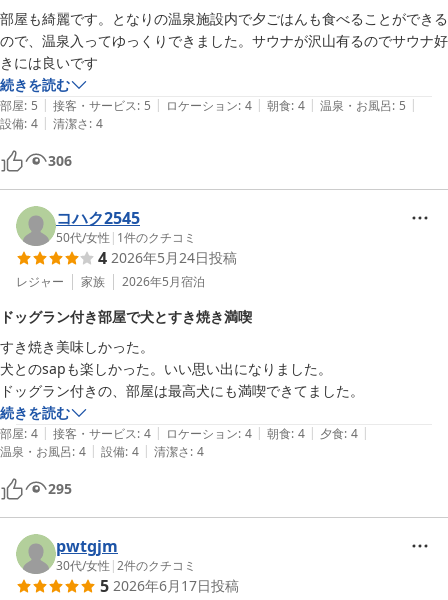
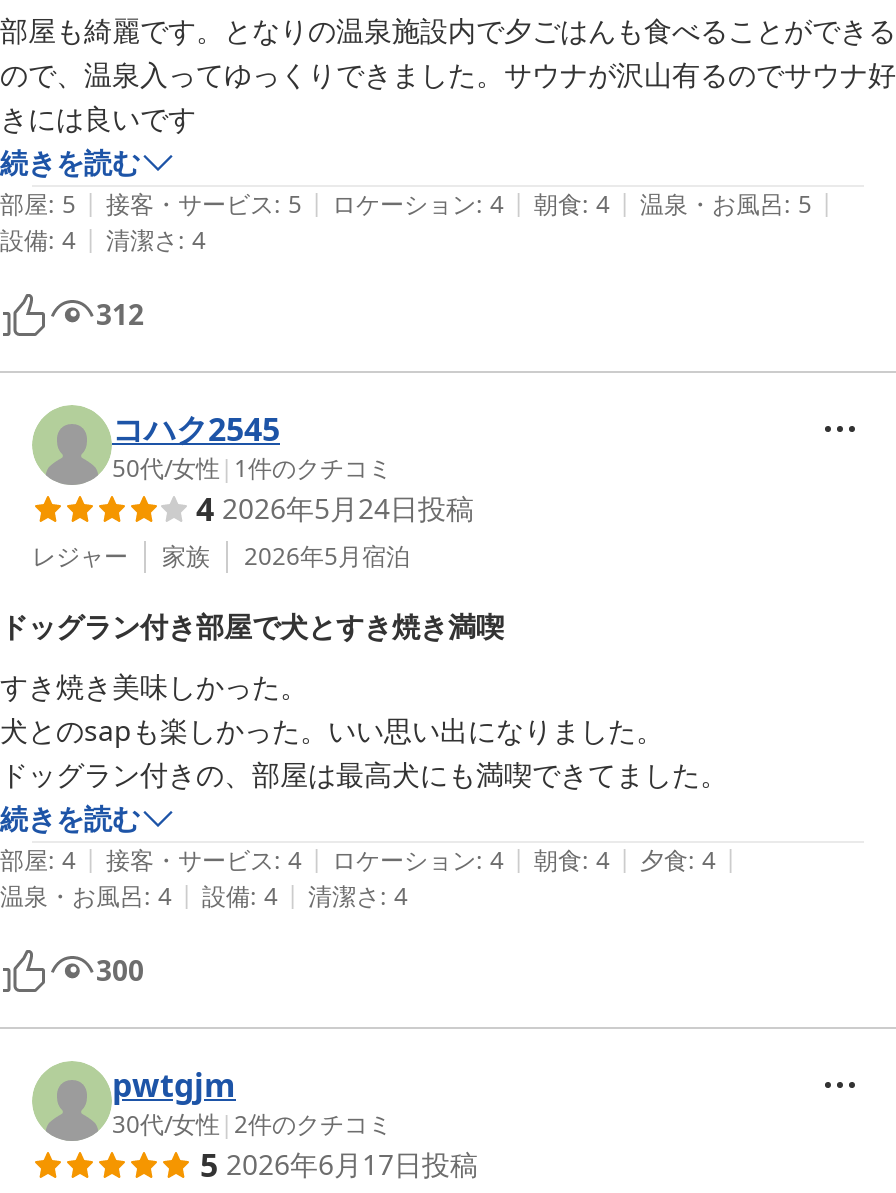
- 306
+ 312

- 295
+ 300
